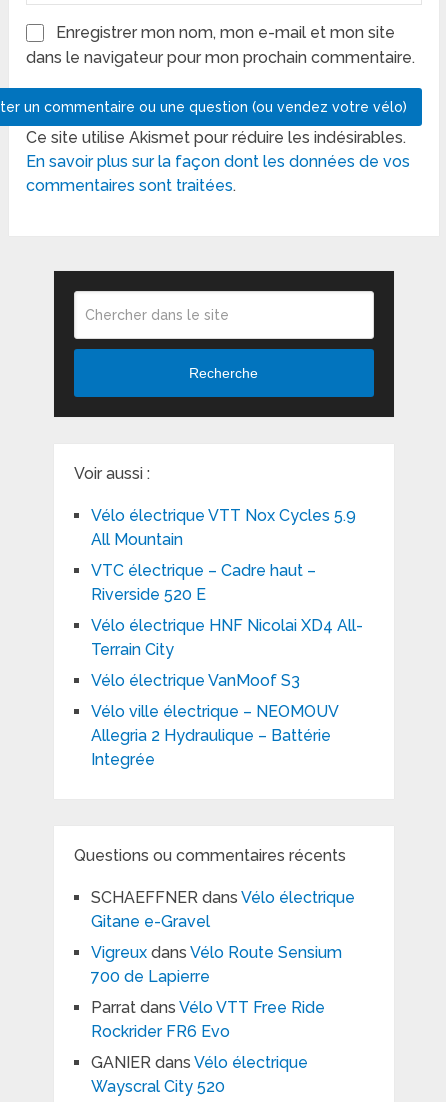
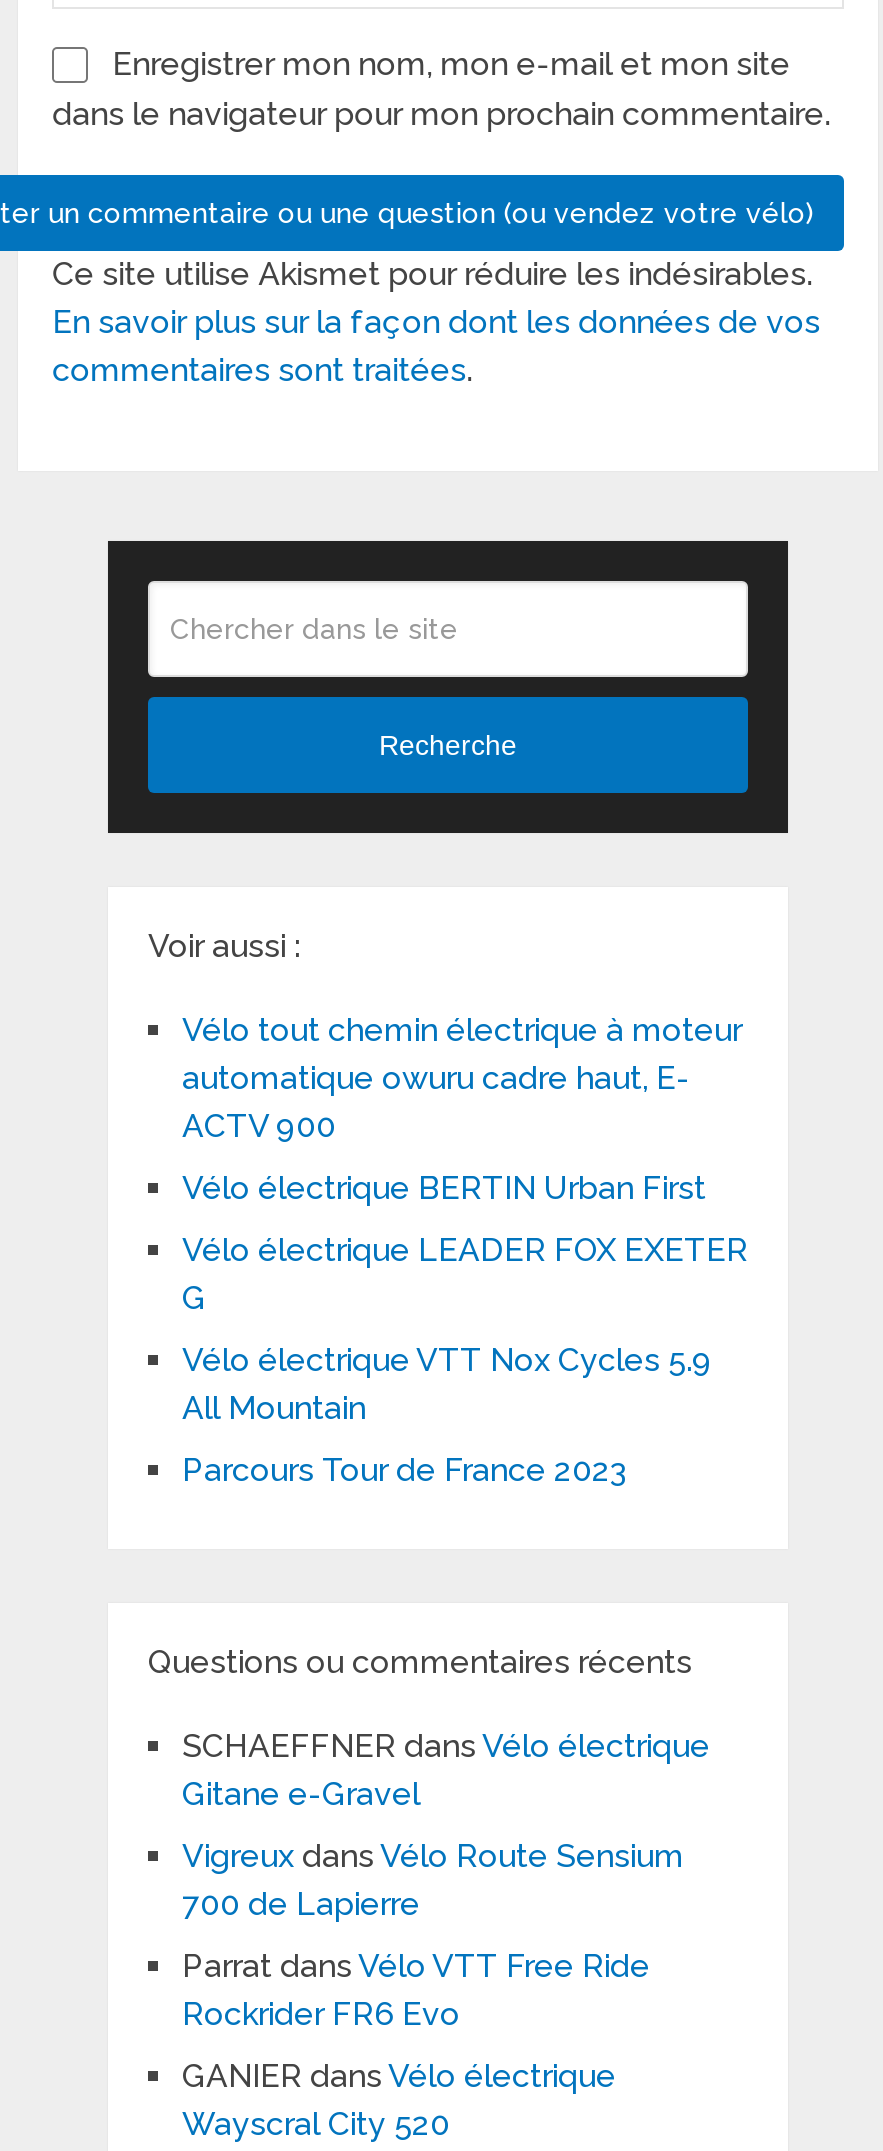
+ Vélo tout chemin électrique à moteur
+ automatique owuru cadre haut, E-
+ ACTV 900
+ Vélo électrique BERTIN Urban First
+ Vélo électrique LEADER FOX EXETER
+ G

moved down: Vélo électrique VTT Nox Cycles 5.9 | All Mountain

- VTC électrique – Cadre haut –
- Riverside 520 E
- Vélo électrique HNF Nicolai XD4 All-
- Terrain City
- Vélo électrique VanMoof S3
- Vélo ville électrique – NEOMOUV
- Allegria 2 Hydraulique – Battérie
- Integrée
+ Parcours Tour de France 2023
